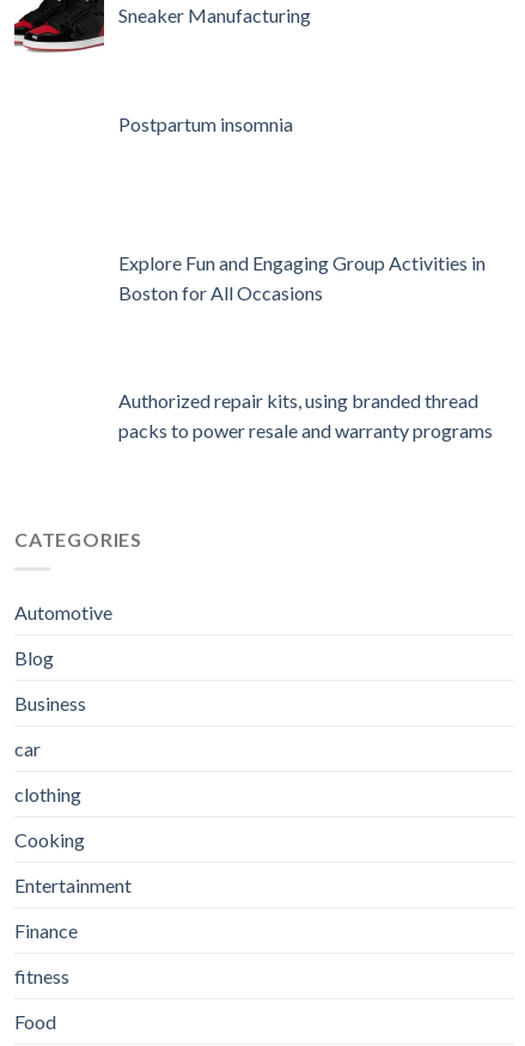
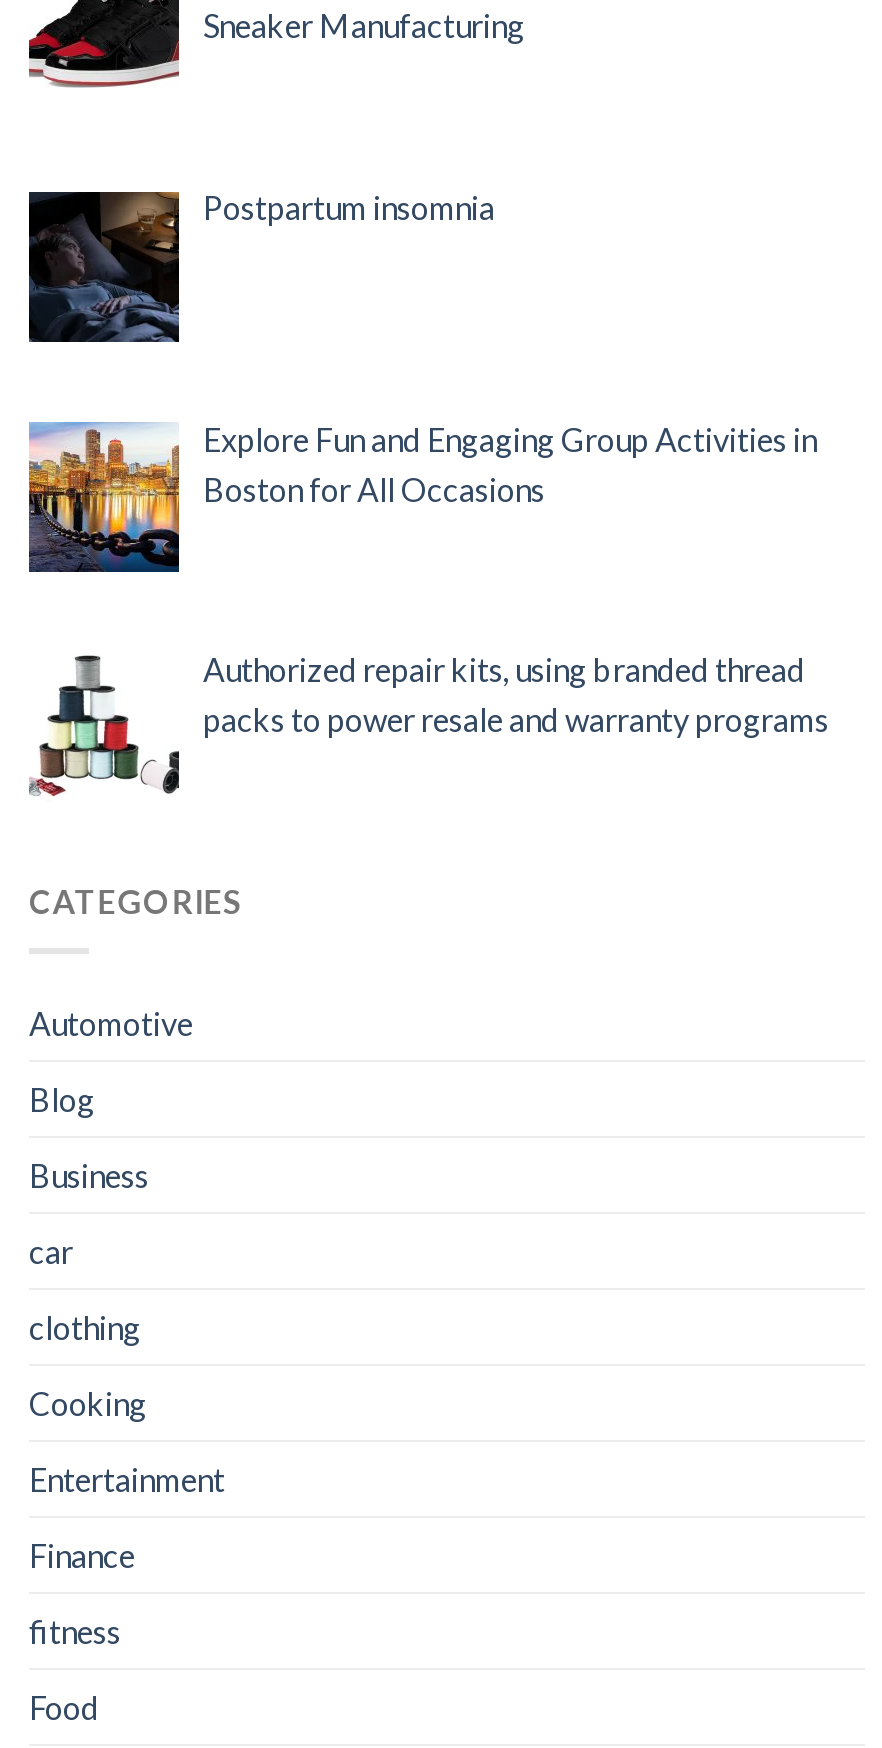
+ [image]

+ [image]

+ [image]
